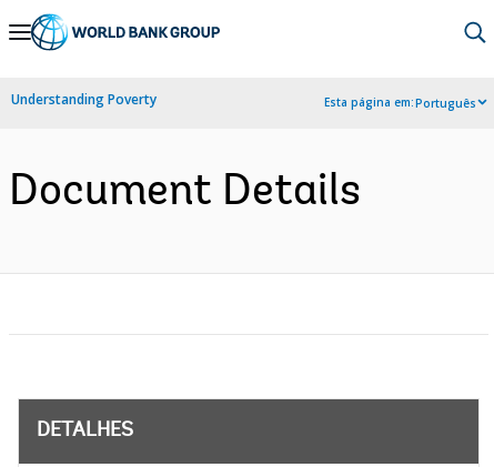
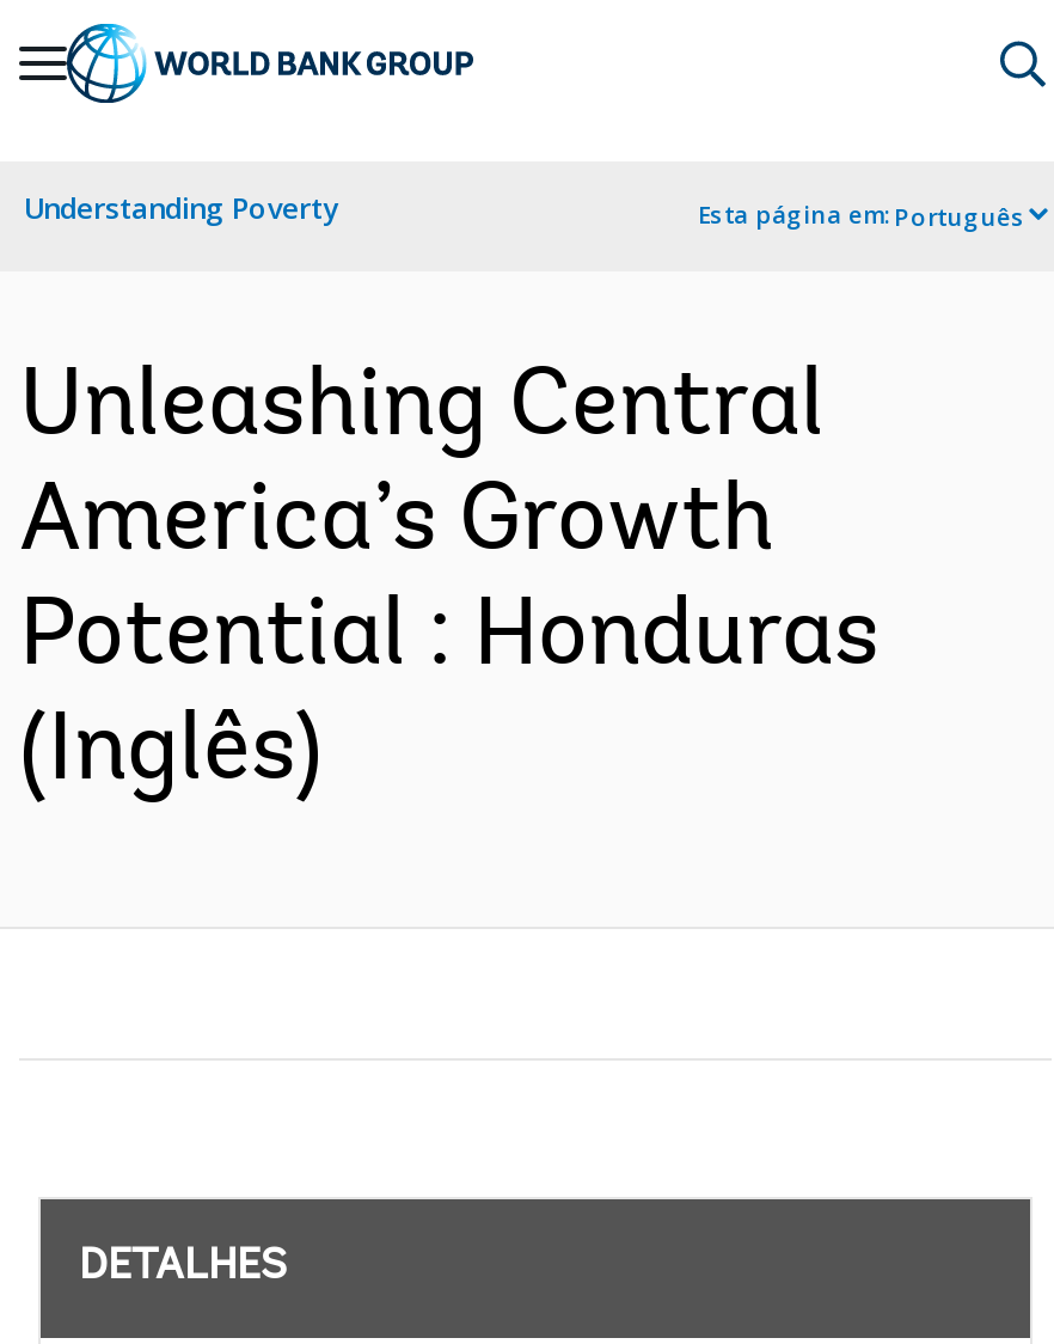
- Document Details
+ Unleashing Central
+ America’s Growth
+ Potential : Honduras
+ (Inglês)
